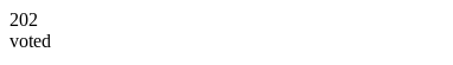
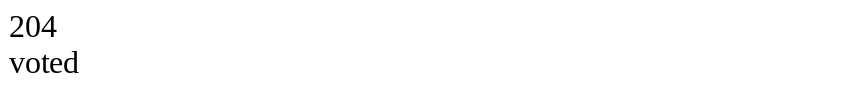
- 202
+ 204
